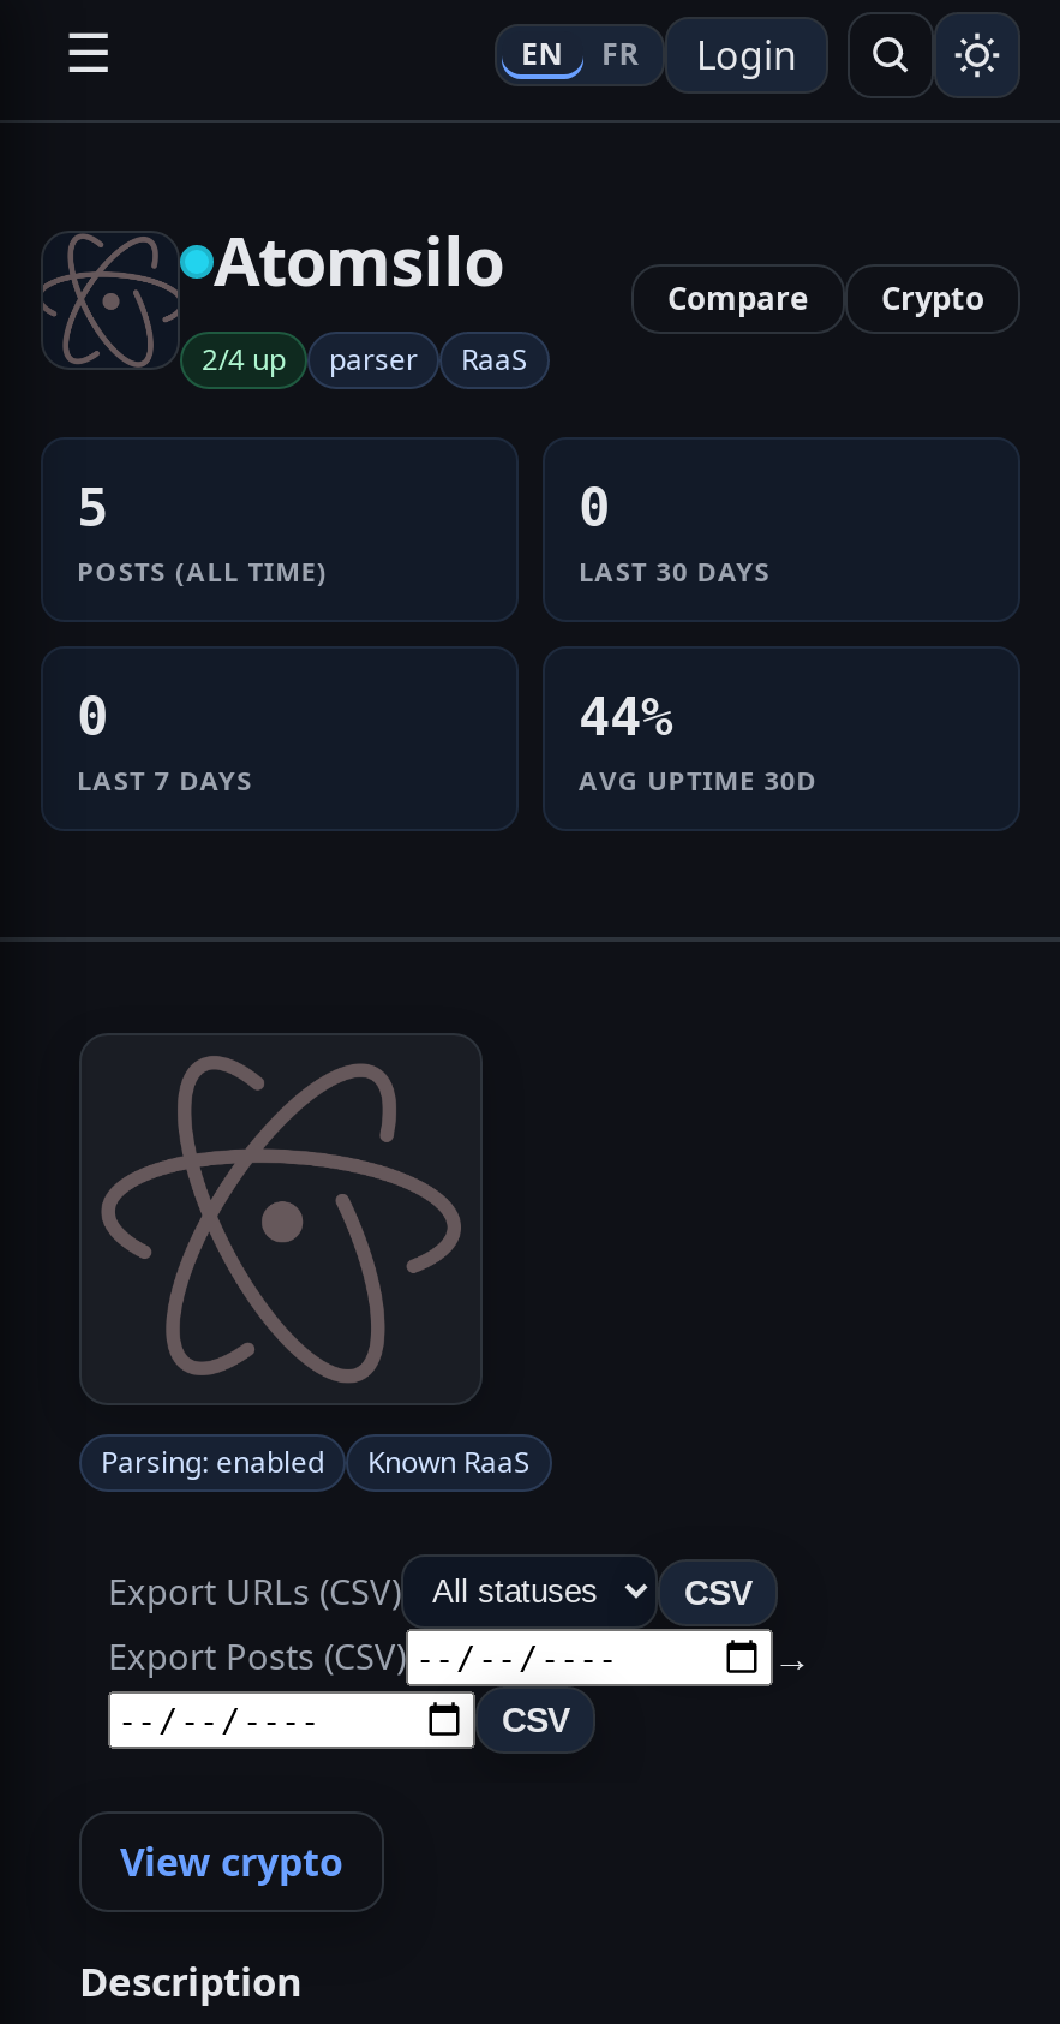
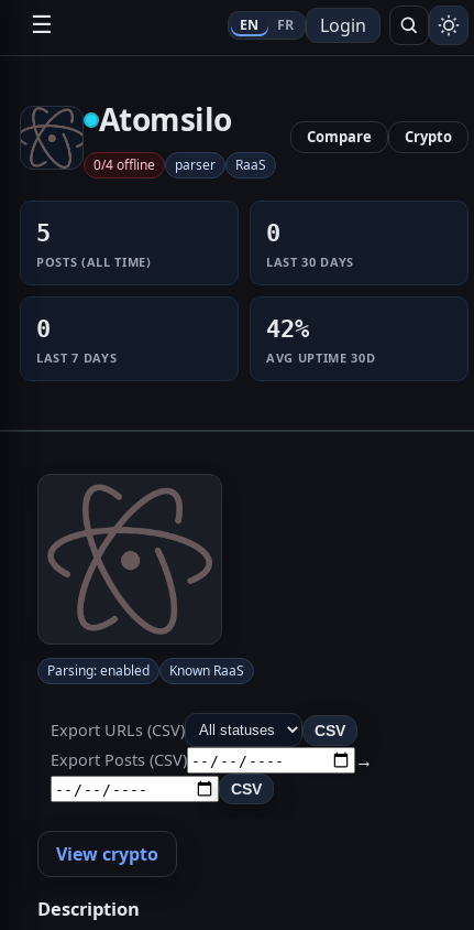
- 2/4 up parser RaaS
+ 0/4 offline parser RaaS

- 44%
+ 42%
